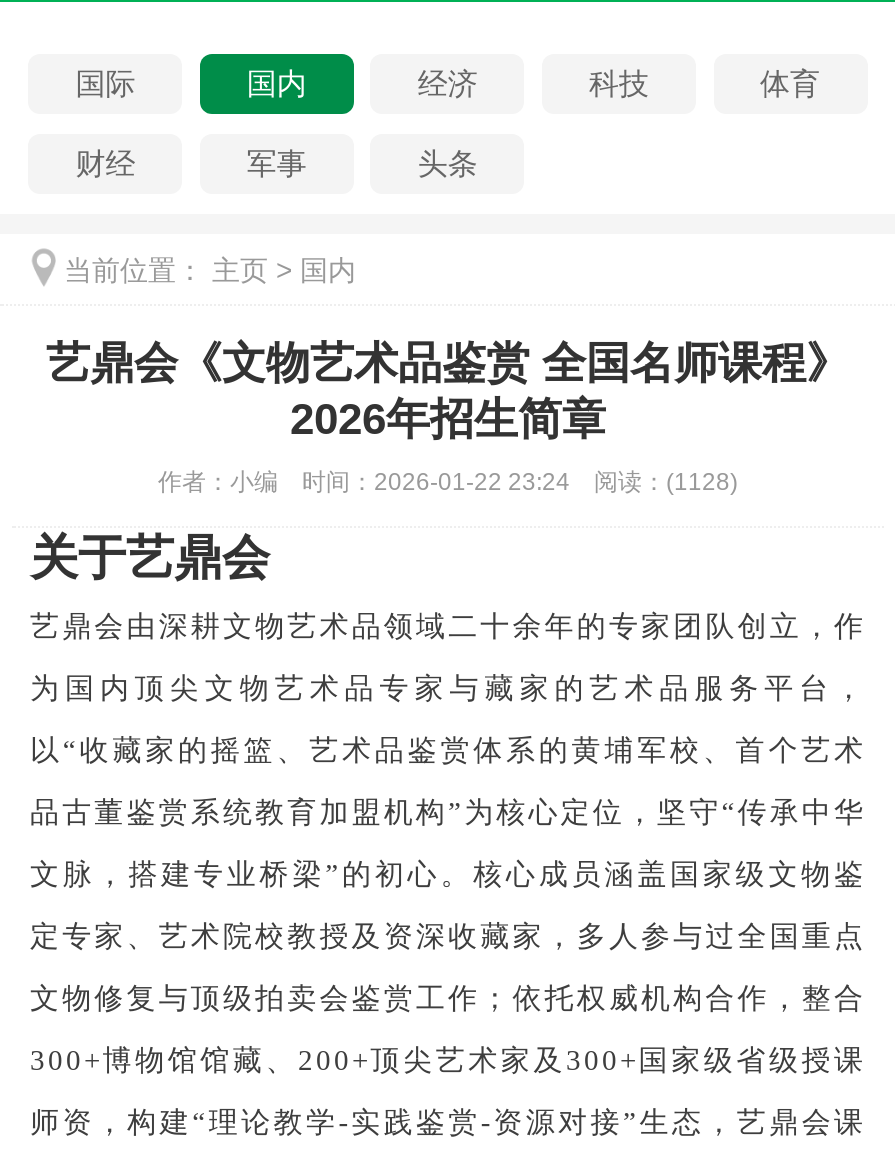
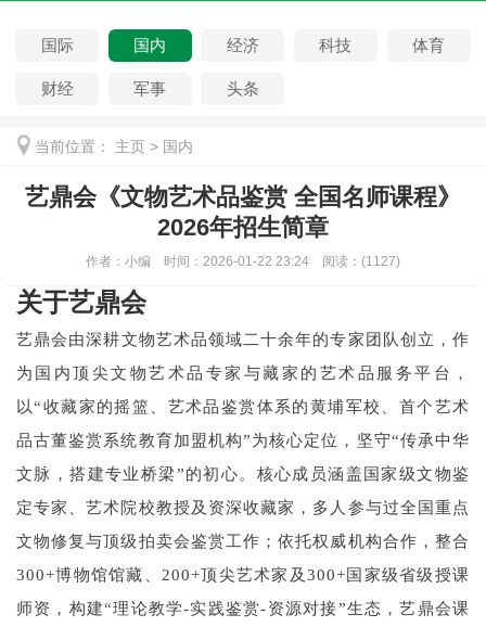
- 作者：小编时间：2026-01-22 23:24阅读：(1128)
+ 作者：小编时间：2026-01-22 23:24阅读：(1127)
